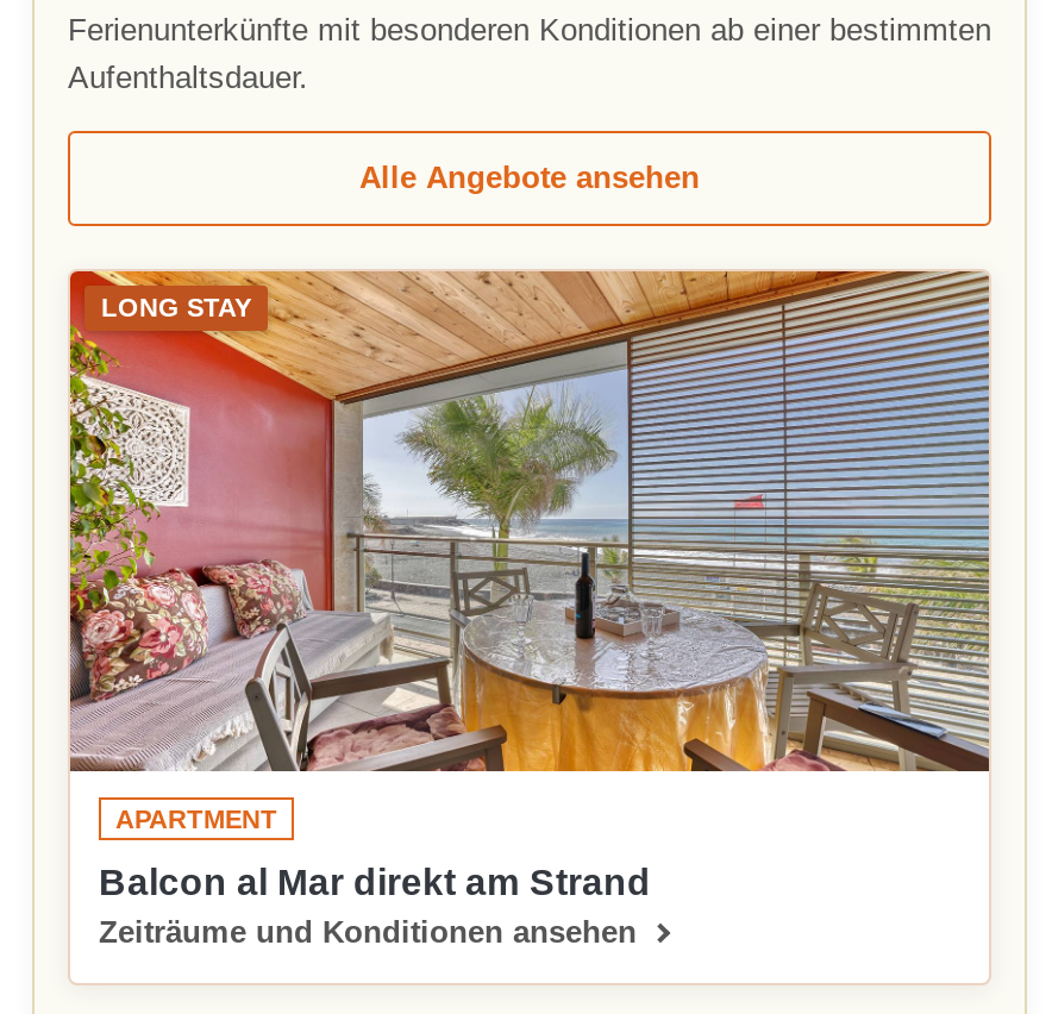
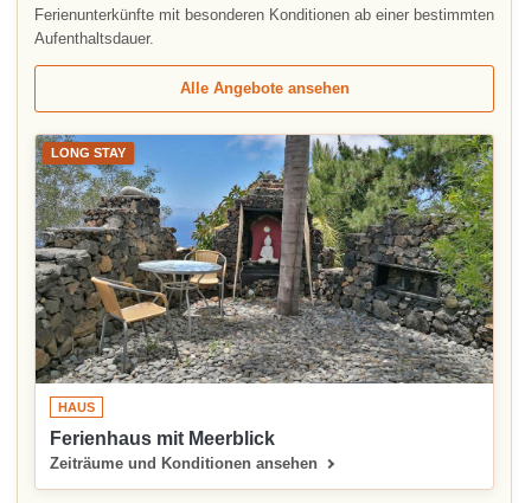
- [image]
- APARTMENT
+ [image]
+ HAUS

- Balcon al Mar direkt am Strand
+ Ferienhaus mit Meerblick
